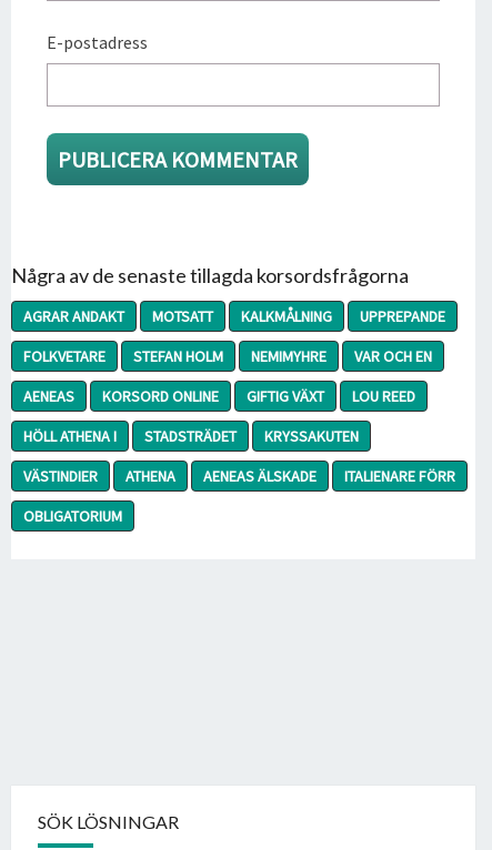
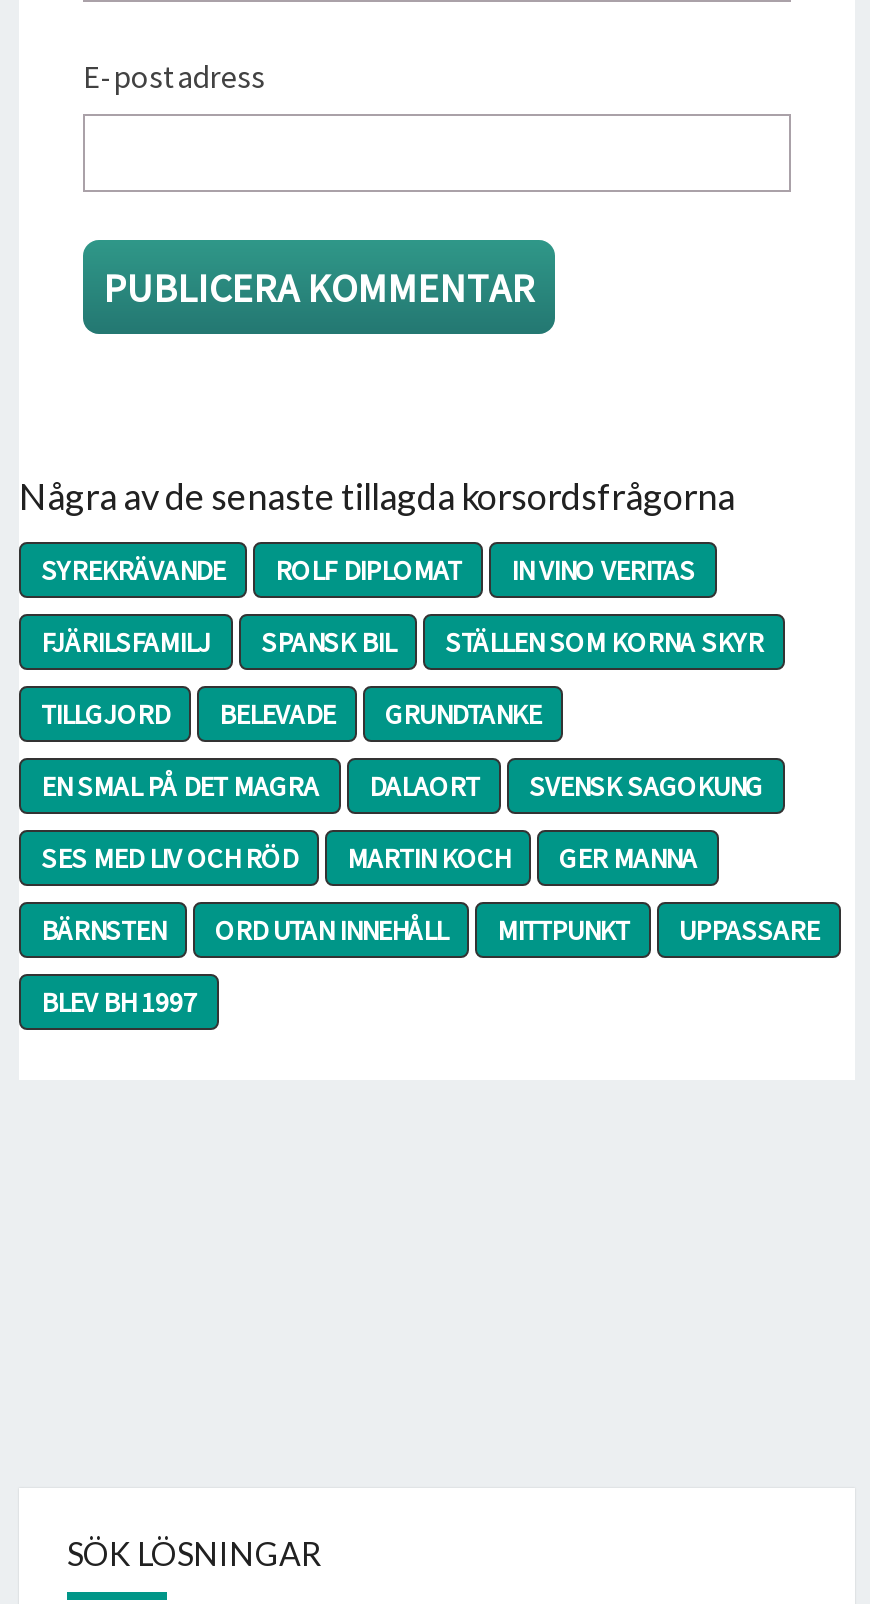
- AGRAR ANDAKT
- MOTSATT
- KALKMÅLNING
- UPPREPANDE
- FOLKVETARE
- STEFAN HOLM
- NEMIMYHRE
- VAR OCH EN
- AENEAS
- KORSORD ONLINE
- GIFTIG VÄXT
- LOU REED
- HÖLL ATHENA I
- STADSTRÄDET
- KRYSSAKUTEN
- VÄSTINDIER
- ATHENA
- AENEAS ÄLSKADE
- ITALIENARE FÖRR
- OBLIGATORIUM
+ SYREKRÄVANDE
+ ROLF DIPLOMAT
+ IN VINO VERITAS
+ FJÄRILSFAMILJ
+ SPANSK BIL
+ STÄLLEN SOM KORNA SKYR
+ TILLGJORD
+ BELEVADE
+ GRUNDTANKE
+ EN SMAL PÅ DET MAGRA
+ DALAORT
+ SVENSK SAGOKUNG
+ SES MED LIV OCH RÖD
+ MARTIN KOCH
+ GER MANNA
+ BÄRNSTEN
+ ORD UTAN INNEHÅLL
+ MITTPUNKT
+ UPPASSARE
+ BLEV BH 1997
